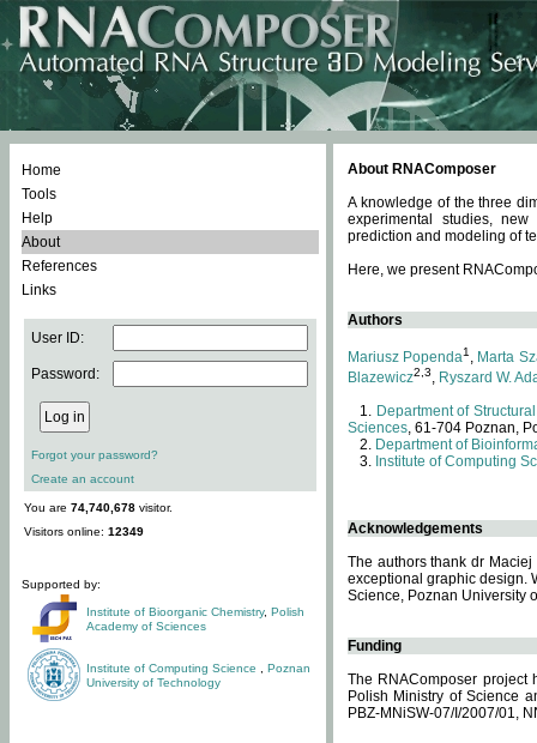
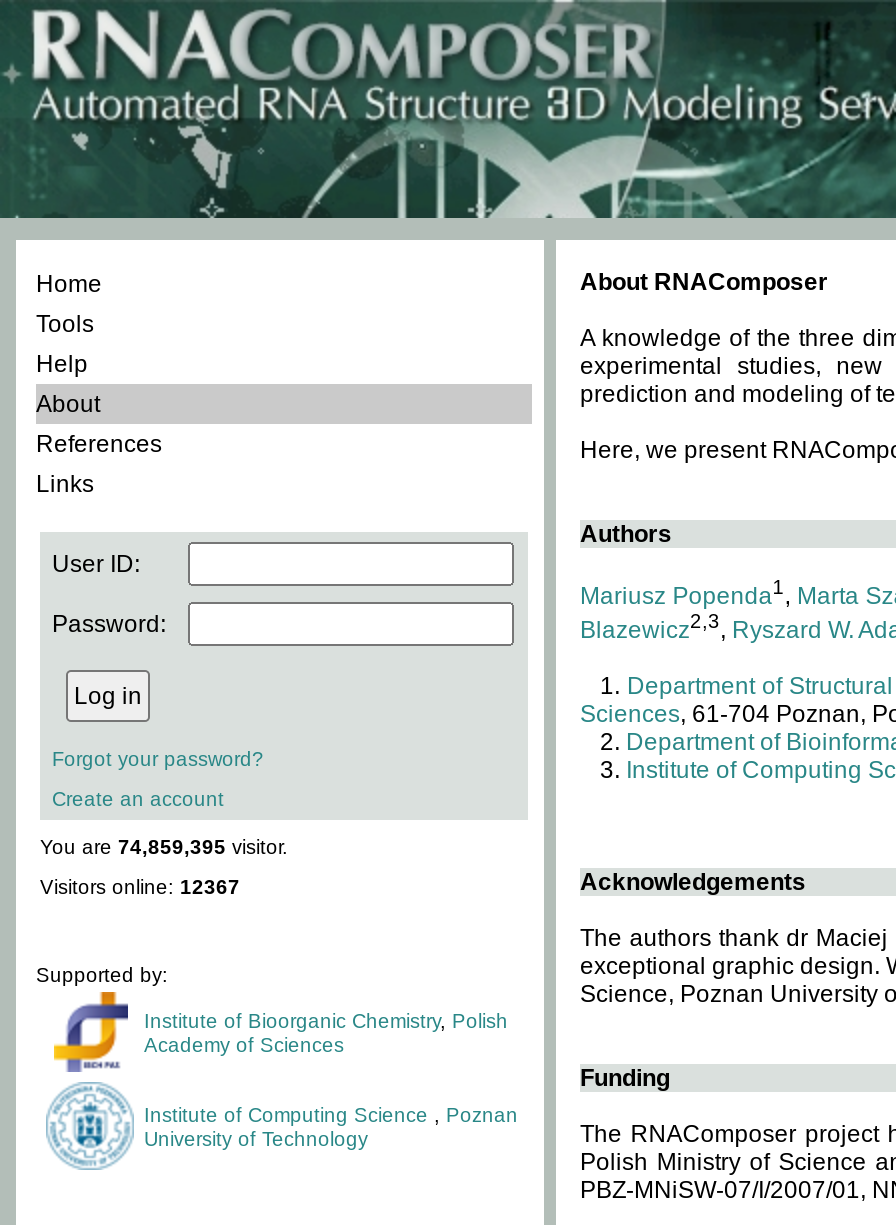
- You are 74,740,678 visitor.
+ You are 74,859,395 visitor.

- Visitors online: 12349
+ Visitors online: 12367
